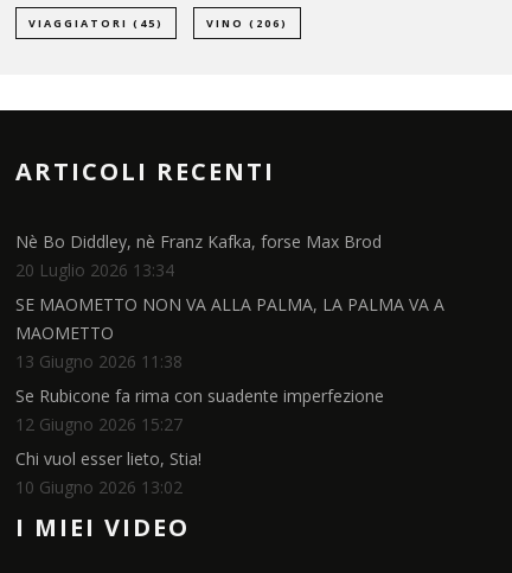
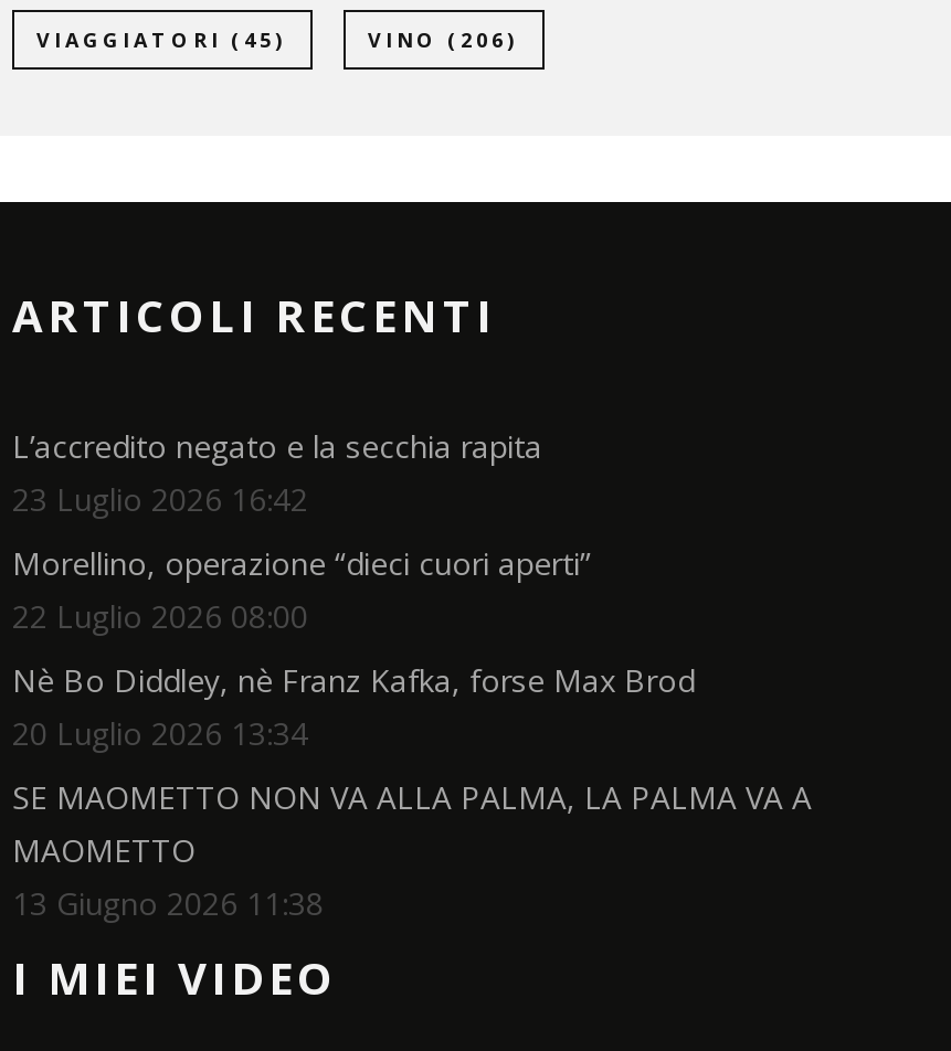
+ L’accredito negato e la secchia rapita
+ 23 Luglio 2026 16:42
+ Morellino, operazione “dieci cuori aperti”
+ 22 Luglio 2026 08:00

moved down: Nè Bo Diddley, nè Franz Kafka, forse Max Brod | 20 Luglio 2026 13:34 | SE MAOMETTO NON VA ALLA PALMA, LA PALMA VA A | MAOMETTO | 13 Giugno 2026 11:38

- Se Rubicone fa rima con suadente imperfezione
- 12 Giugno 2026 15:27
- Chi vuol esser lieto, Stia!
- 10 Giugno 2026 13:02
